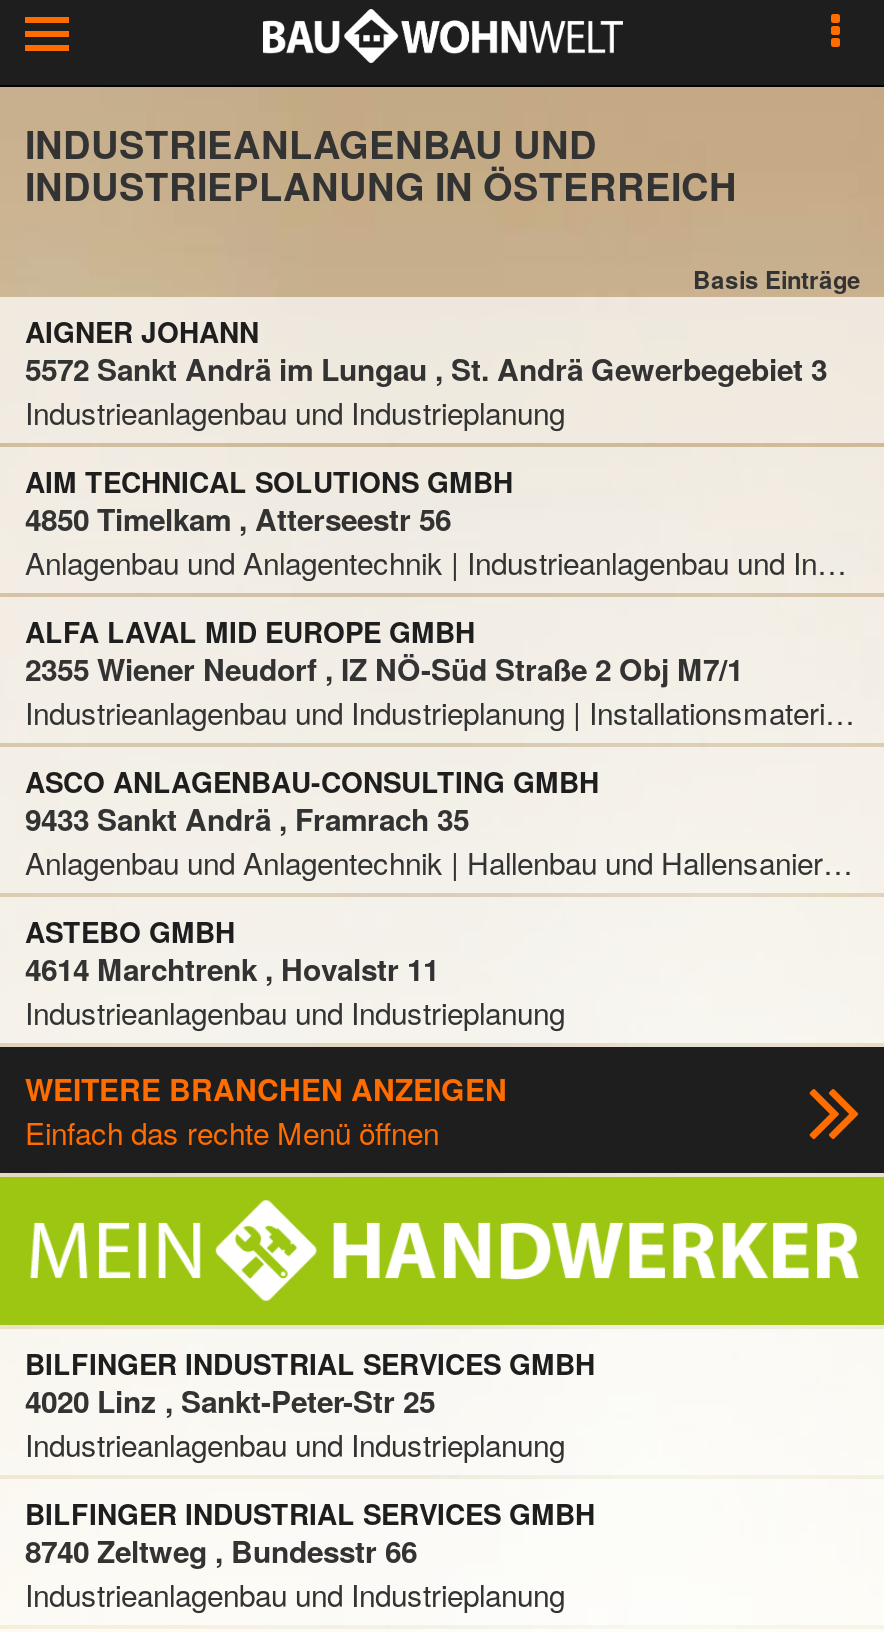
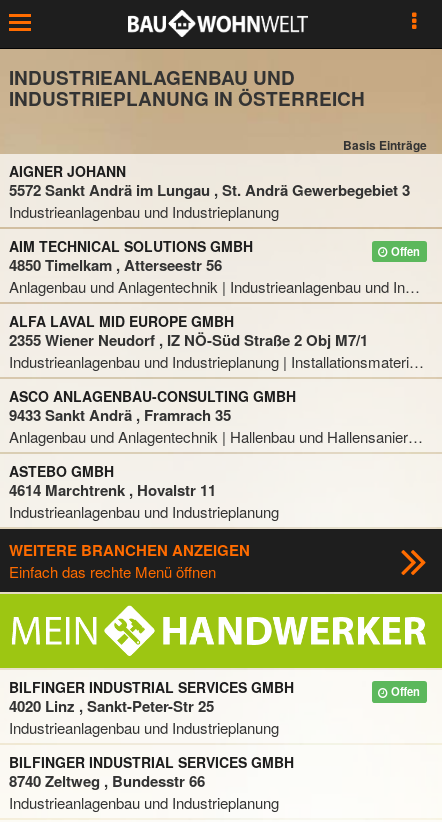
+ Offen

+ Offen
